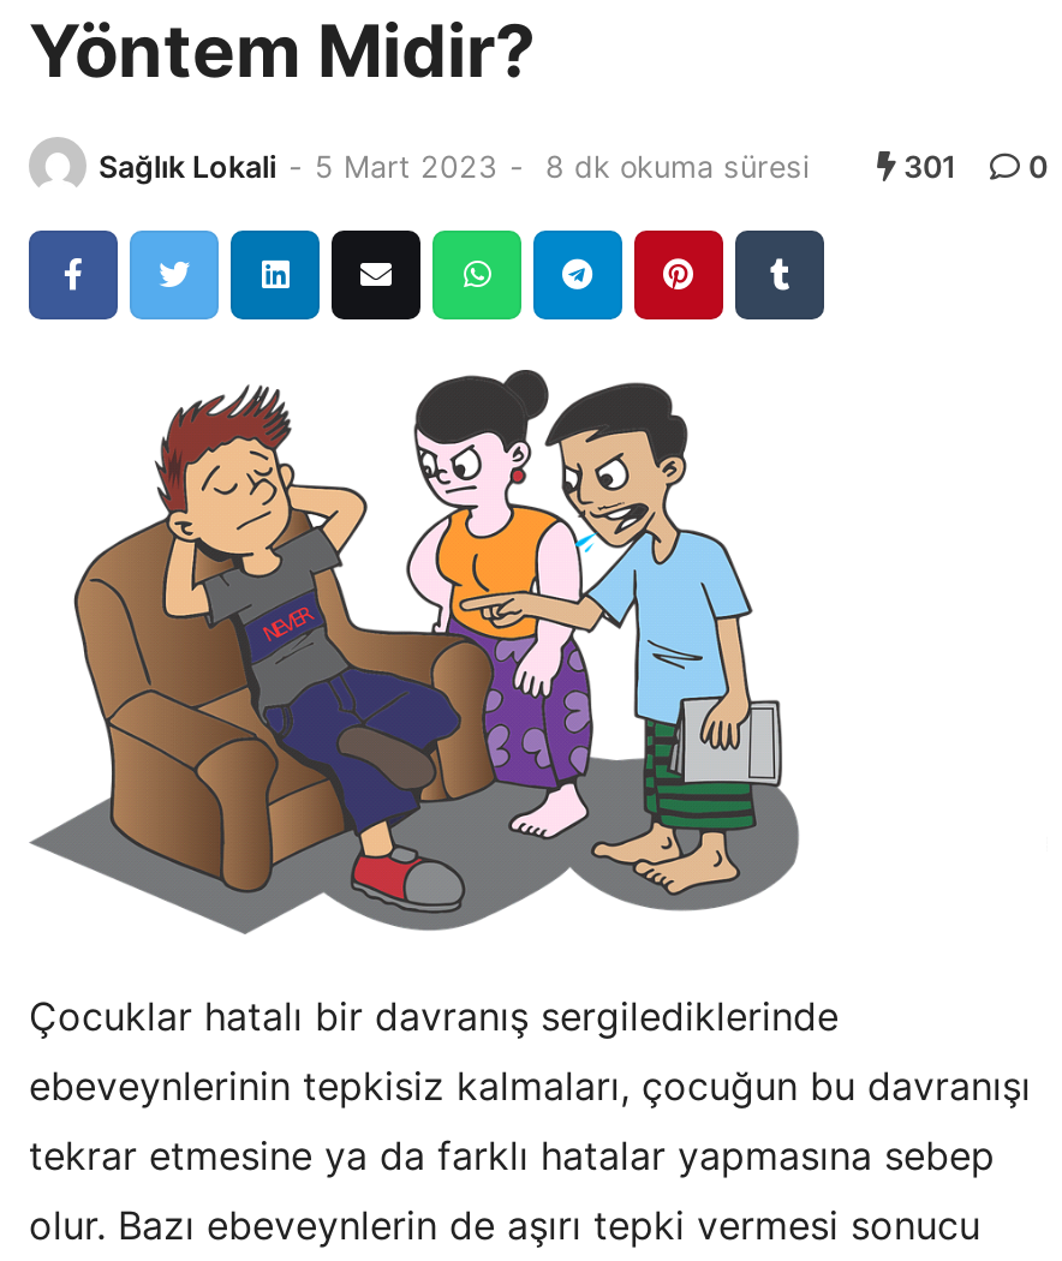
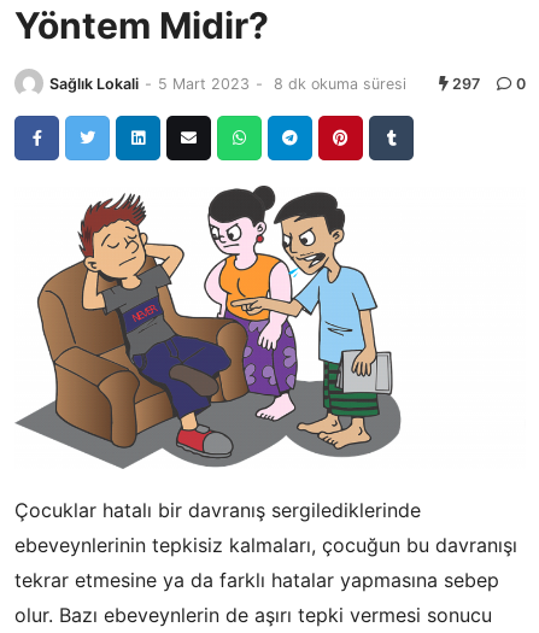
- 301 0
+ 297 0
